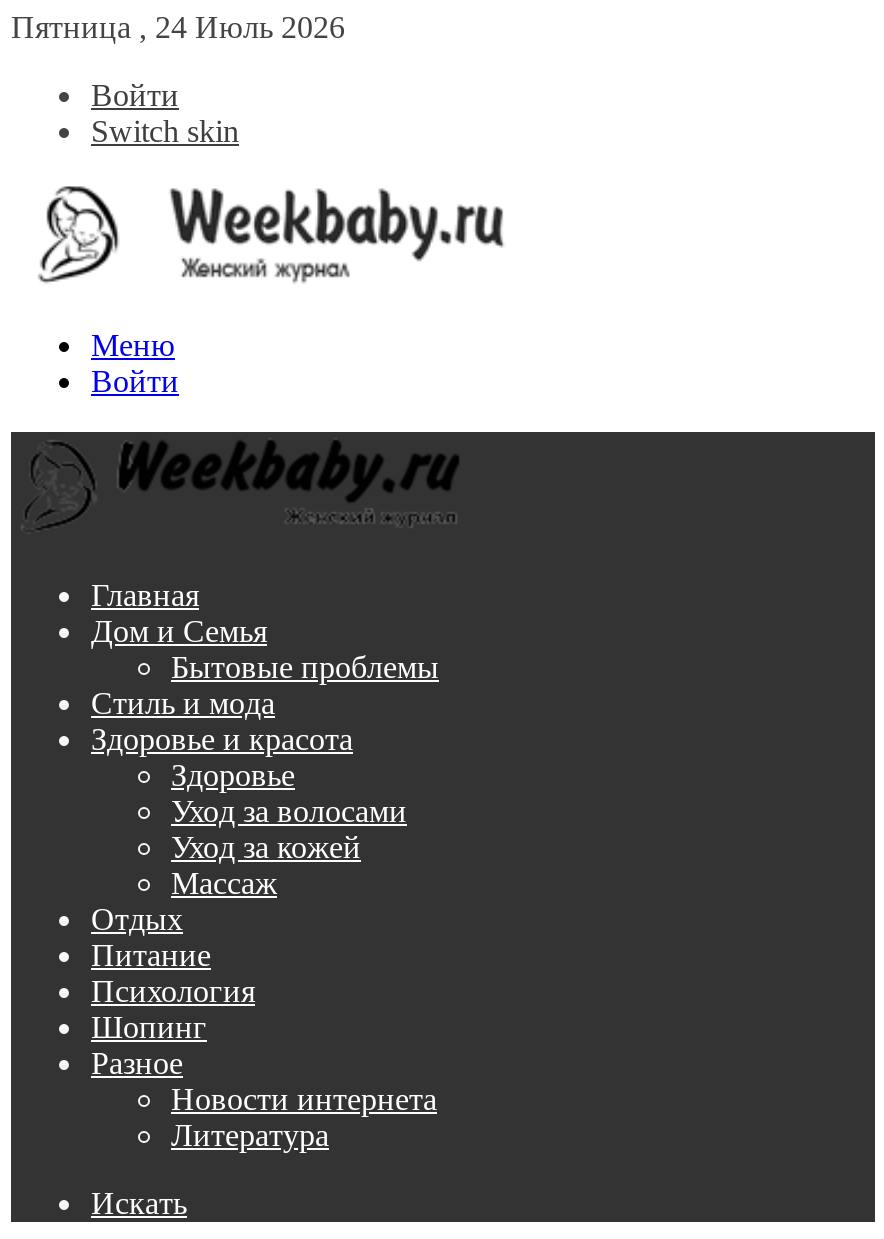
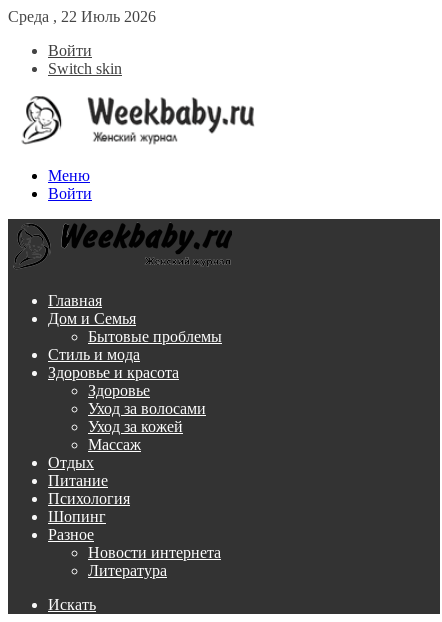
- Пятница , 24 Июль 2026
+ Среда , 22 Июль 2026
